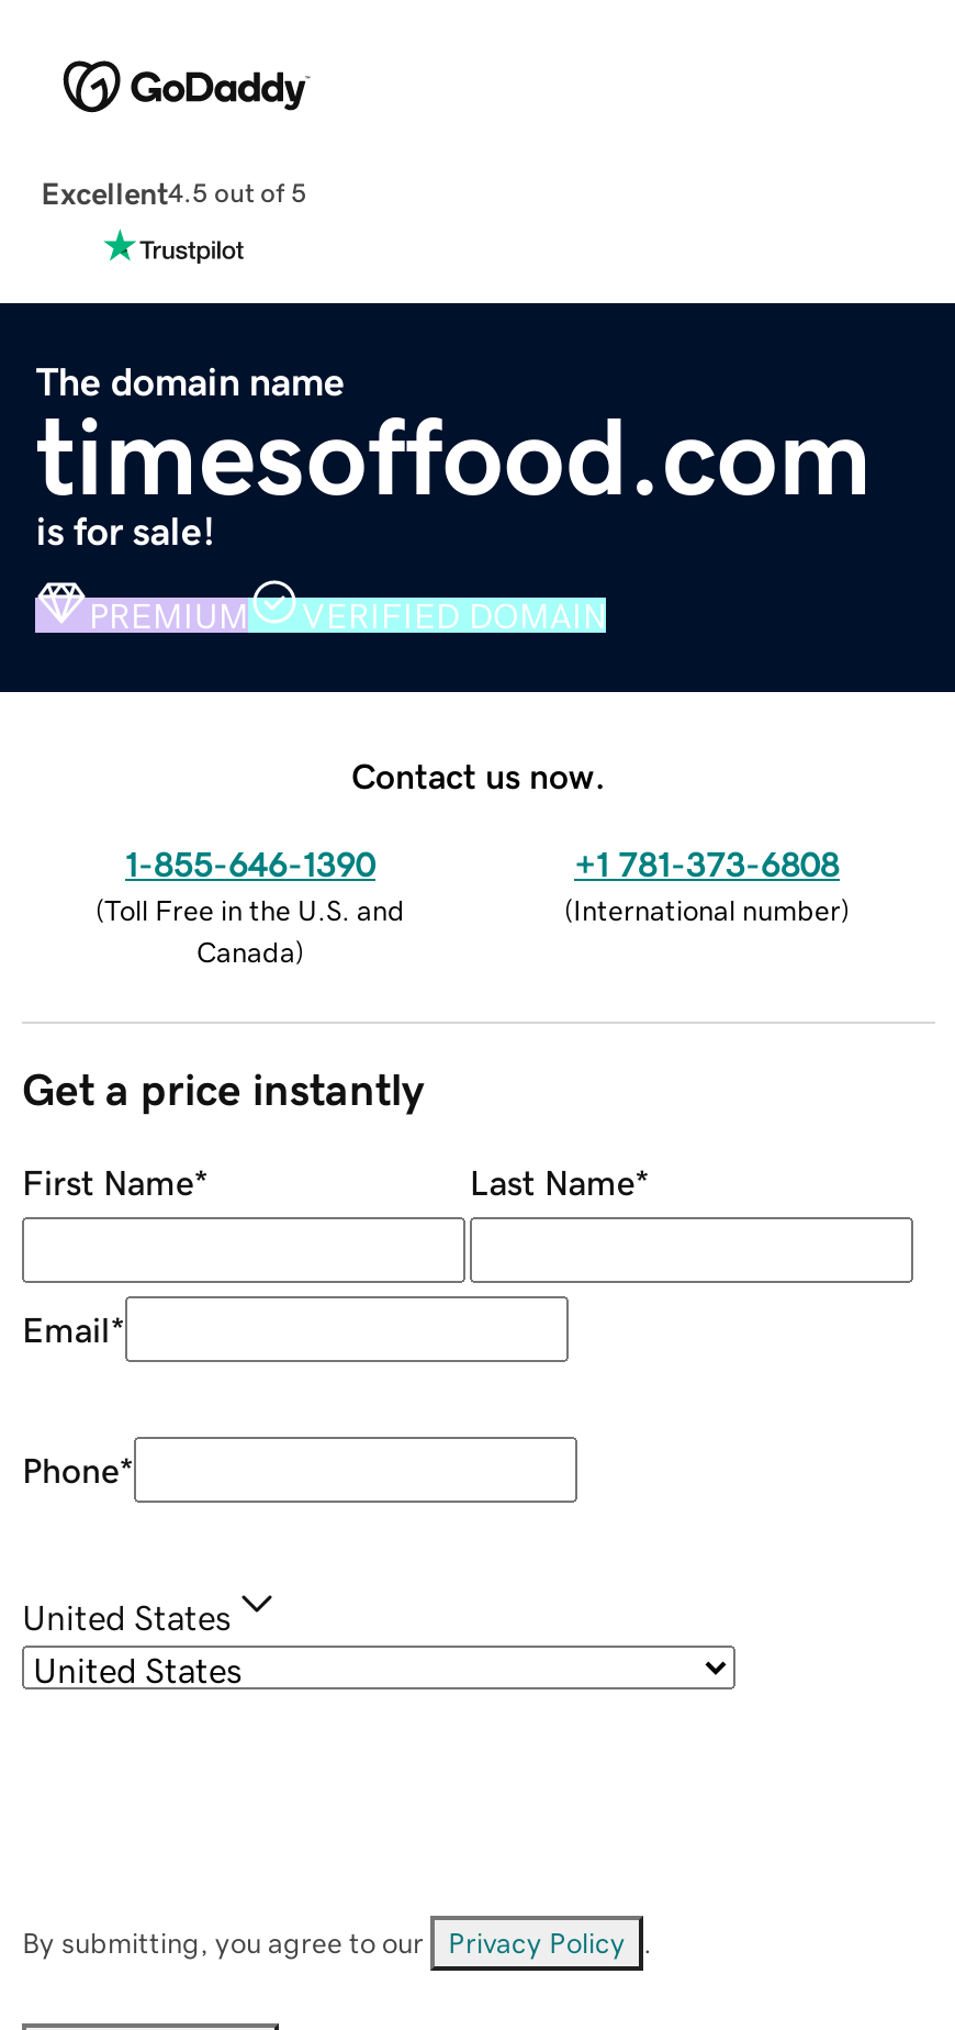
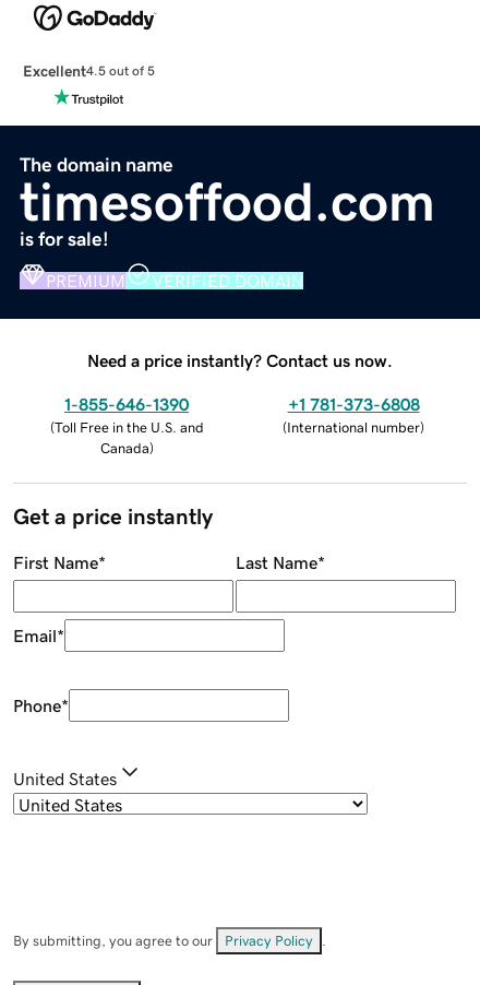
- Contact us now.
+ Need a price instantly? Contact us now.
